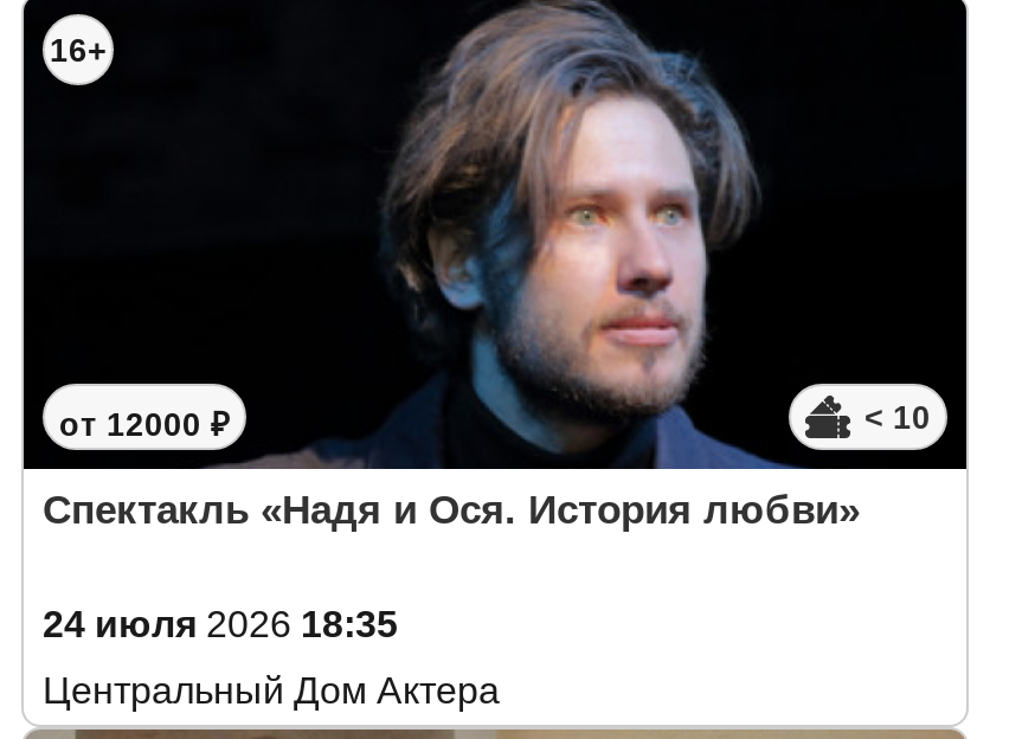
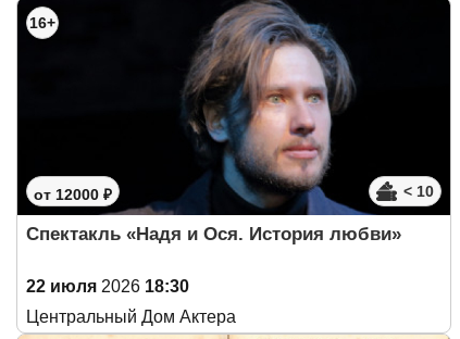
- 24 июля 2026 18:35
+ 22 июля 2026 18:30
